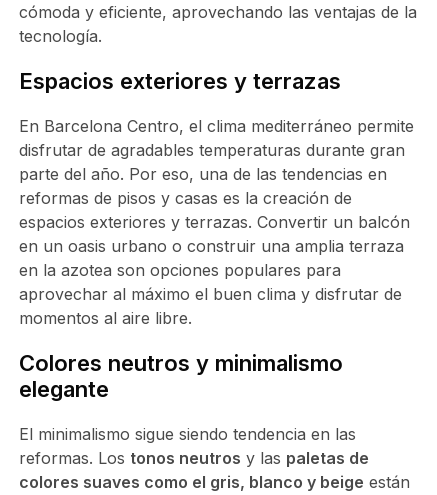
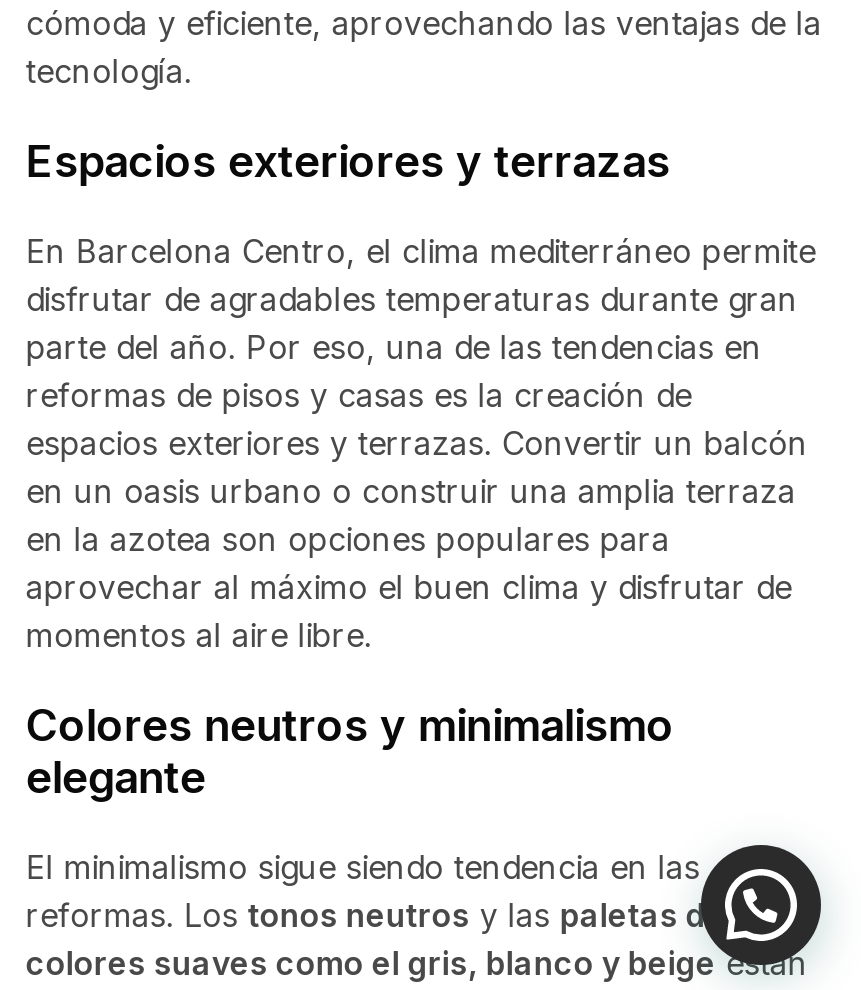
+ [image]
